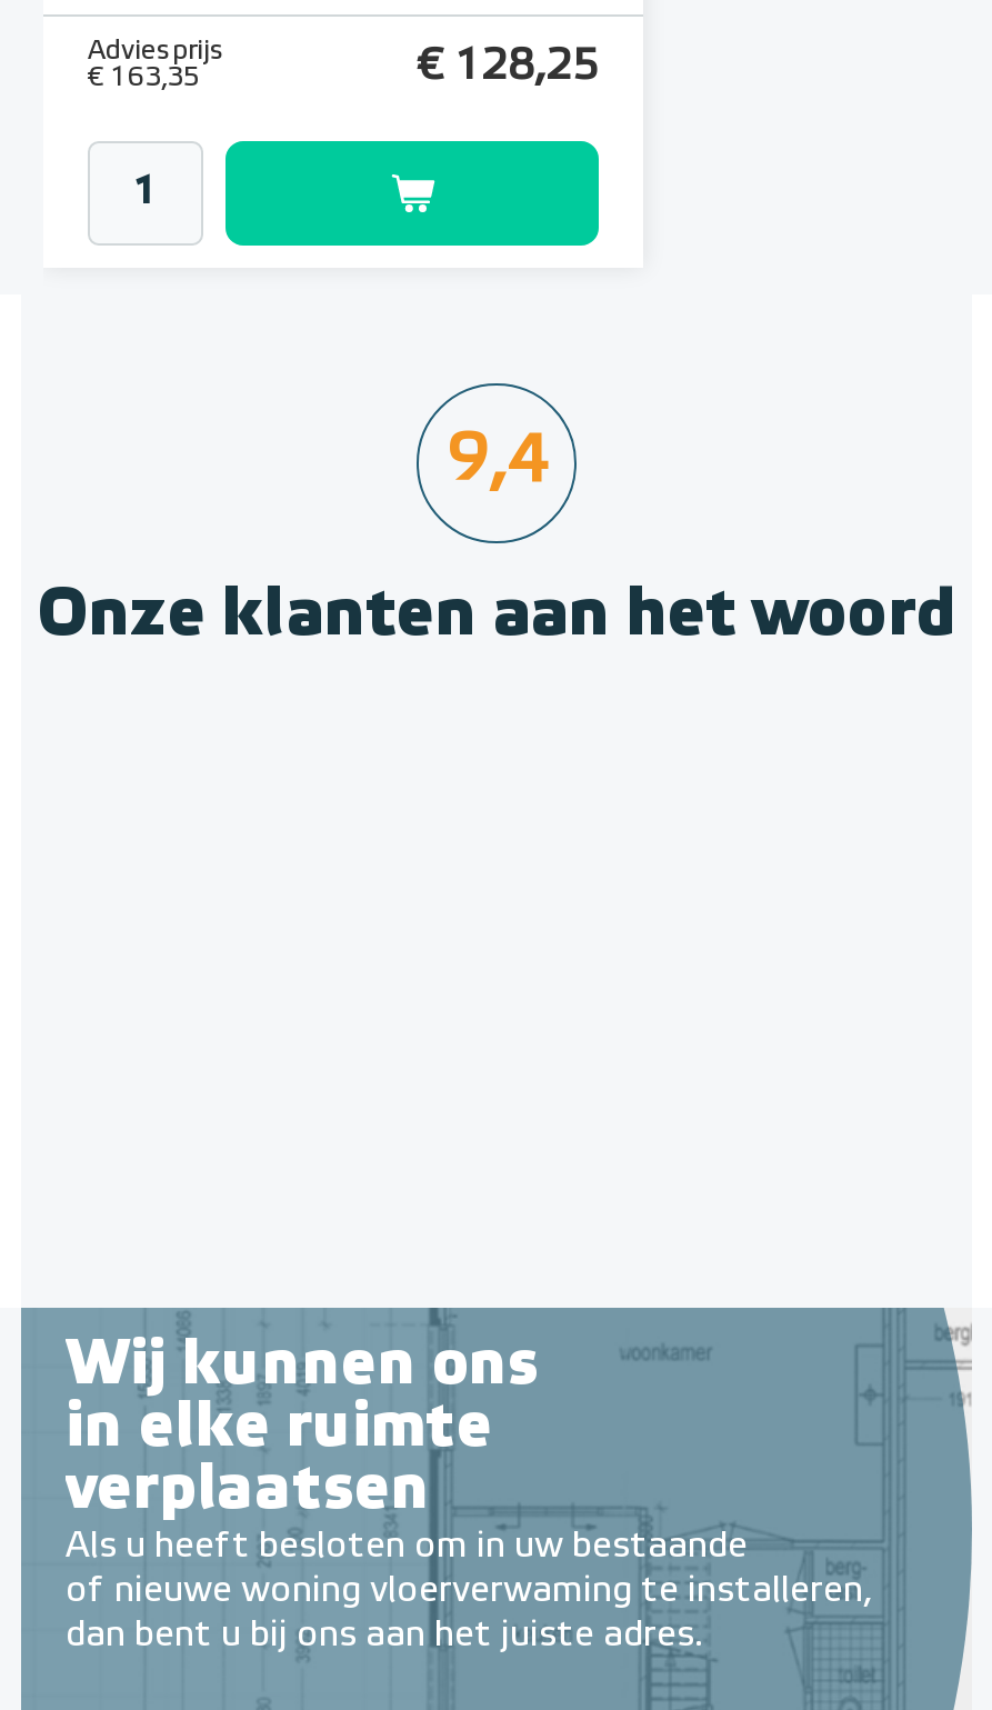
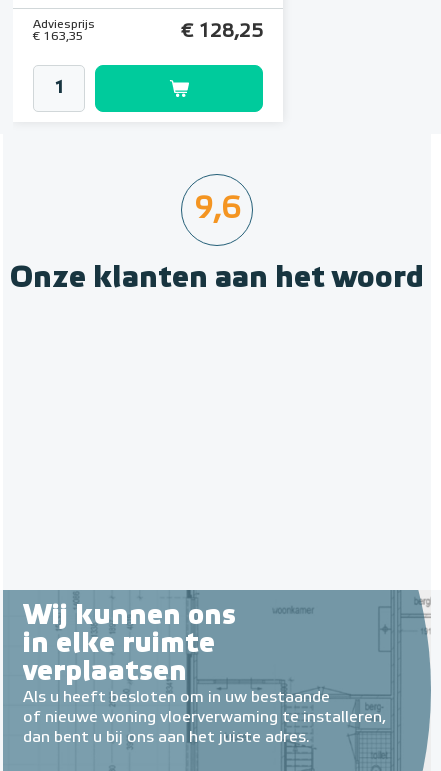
- 9,4
+ 9,6
